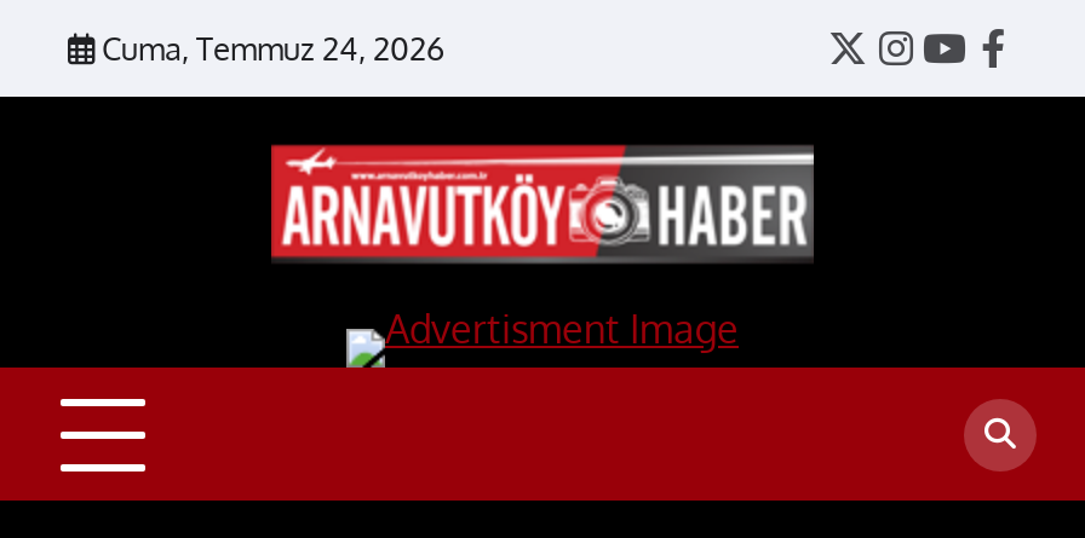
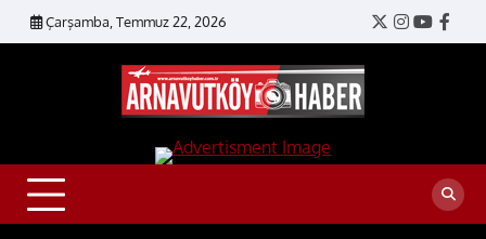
- Cuma, Temmuz 24, 2026
+ Çarşamba, Temmuz 22, 2026
